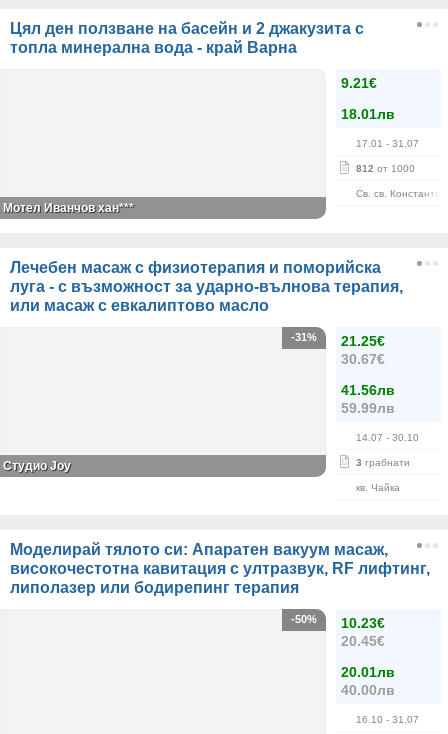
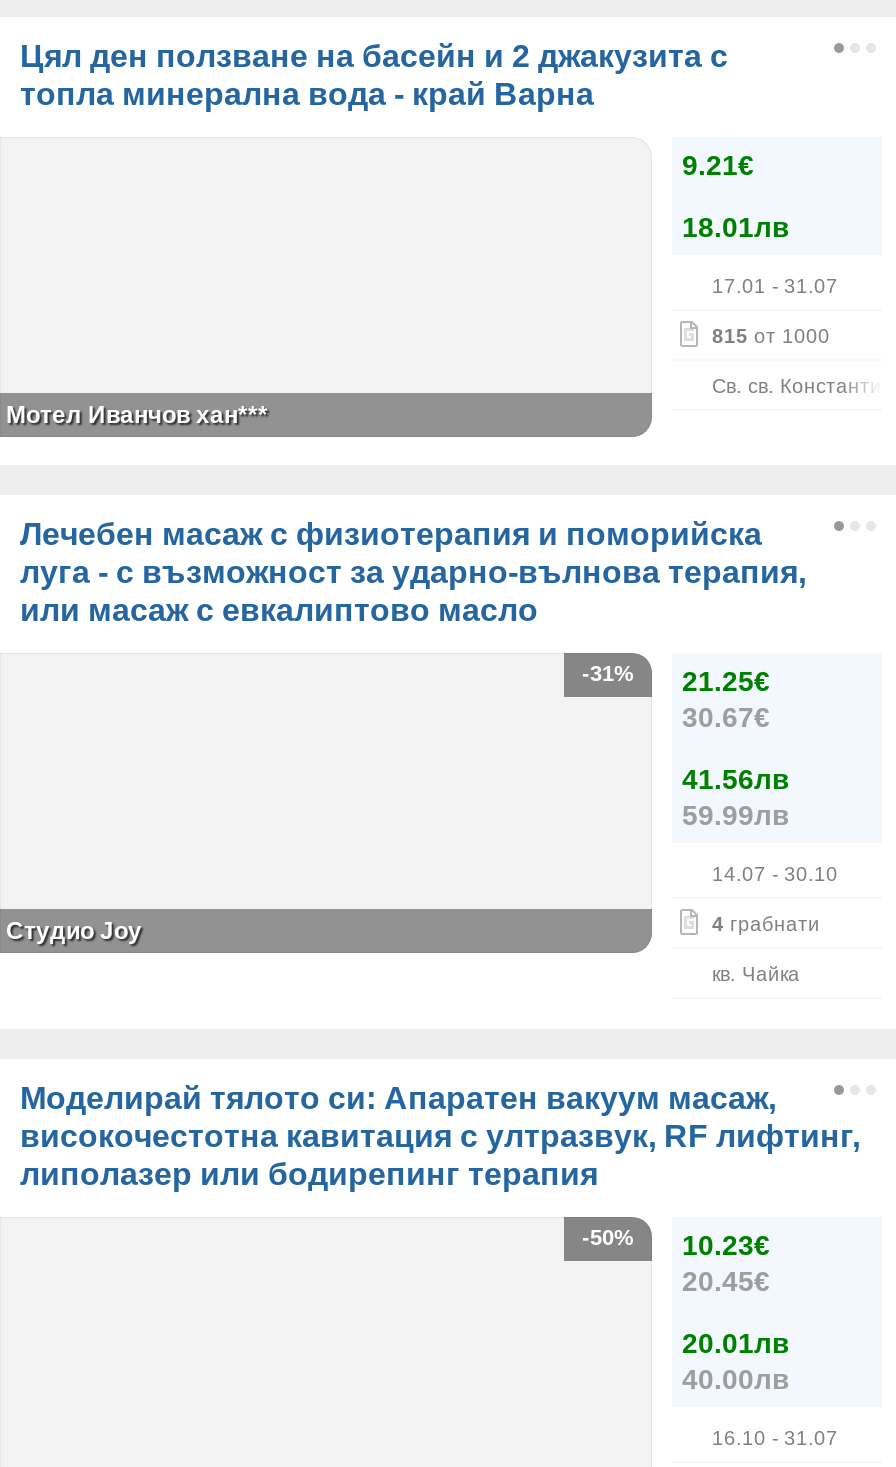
- 812 от 1000
+ 815 от 1000

- 3 грабнати
+ 4 грабнати
